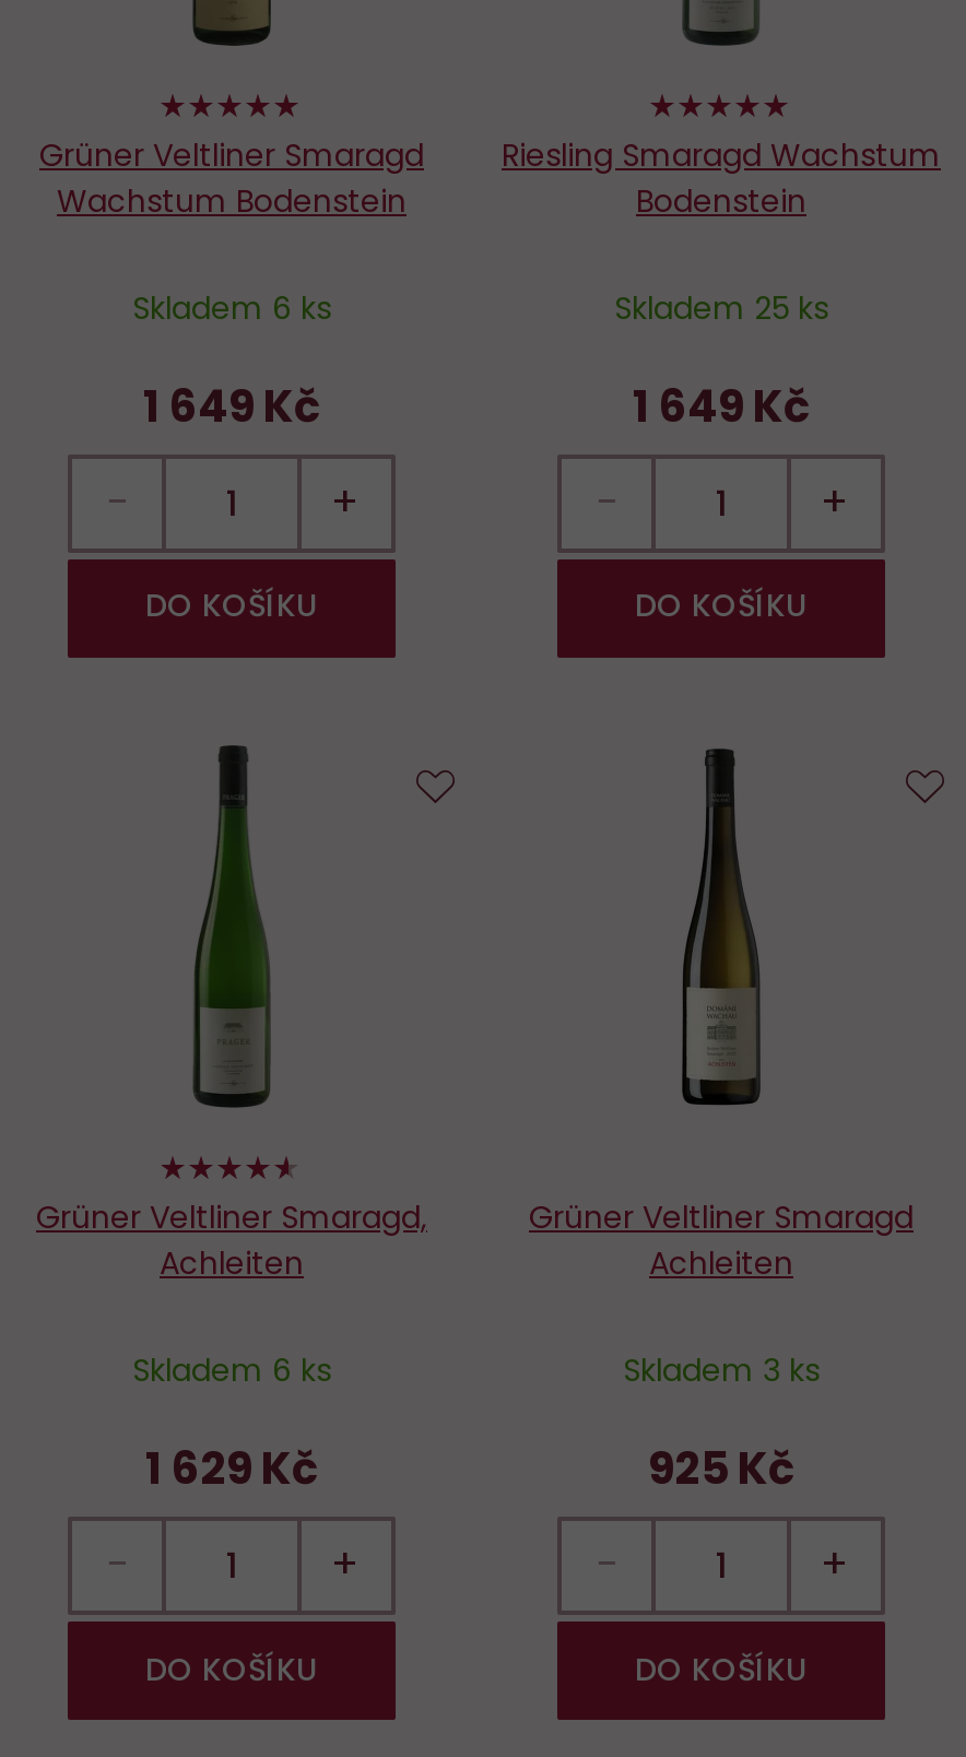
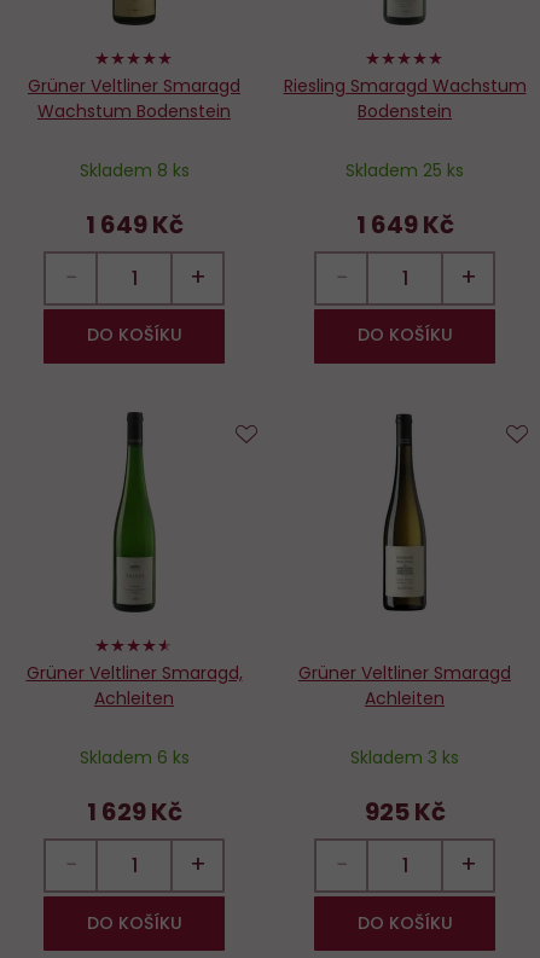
- Skladem 6 ks
+ Skladem 8 ks
